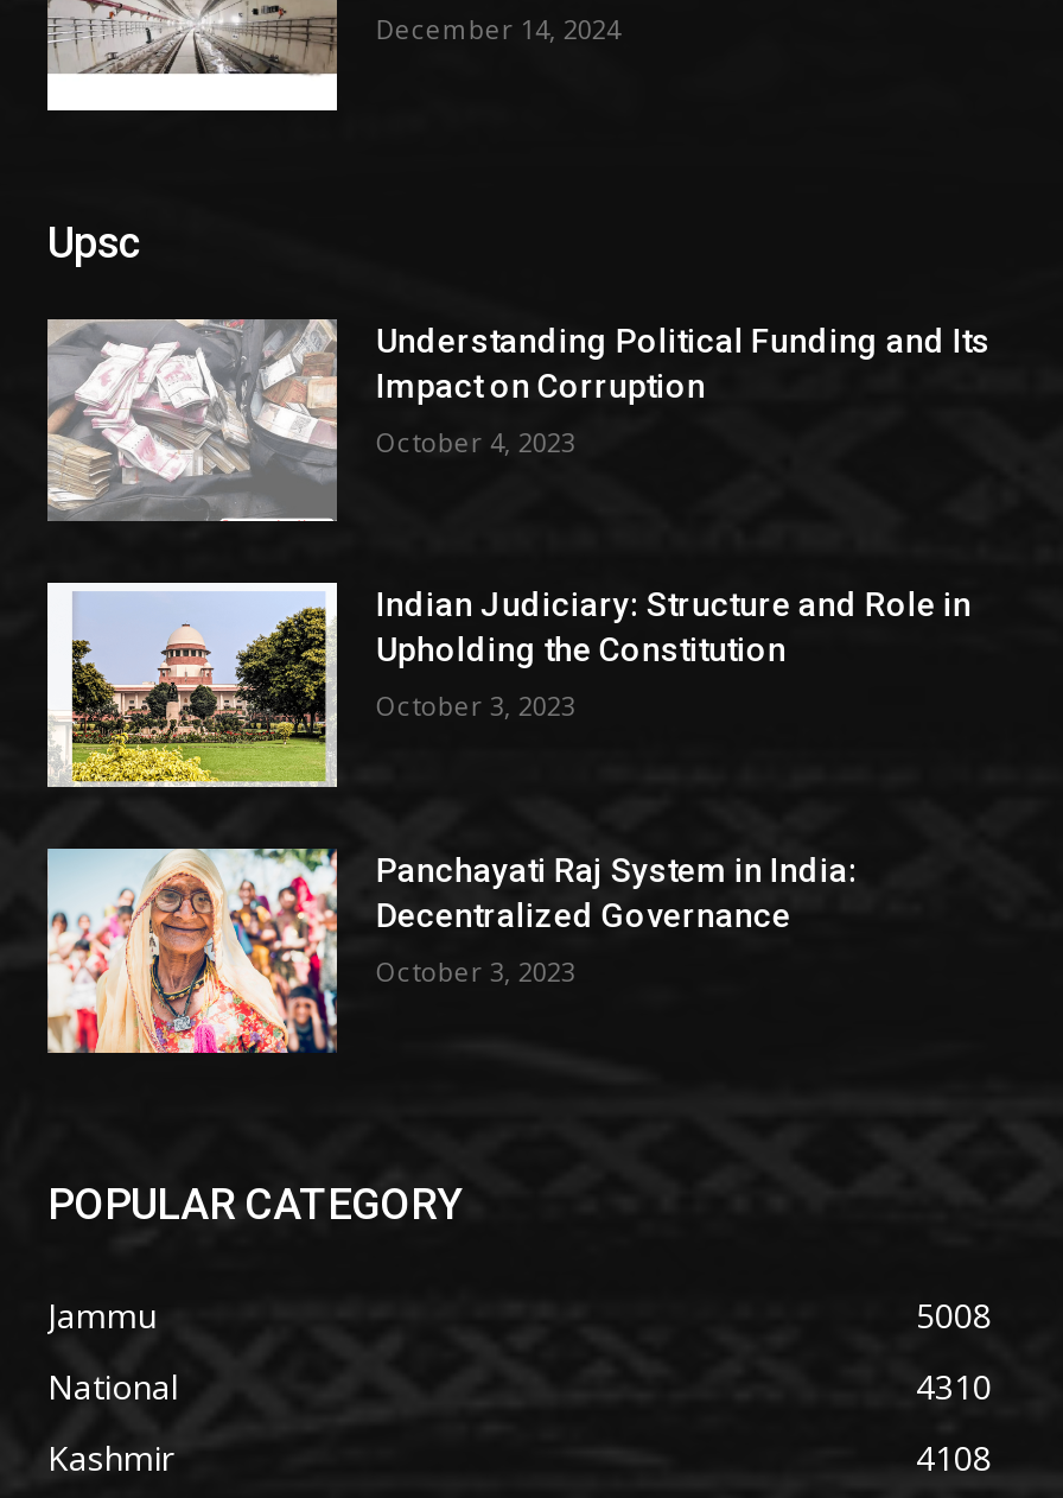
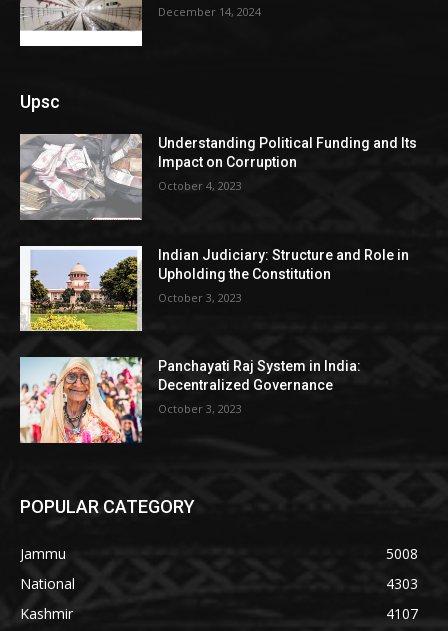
- 4310
+ 4303

- 4108
+ 4107
